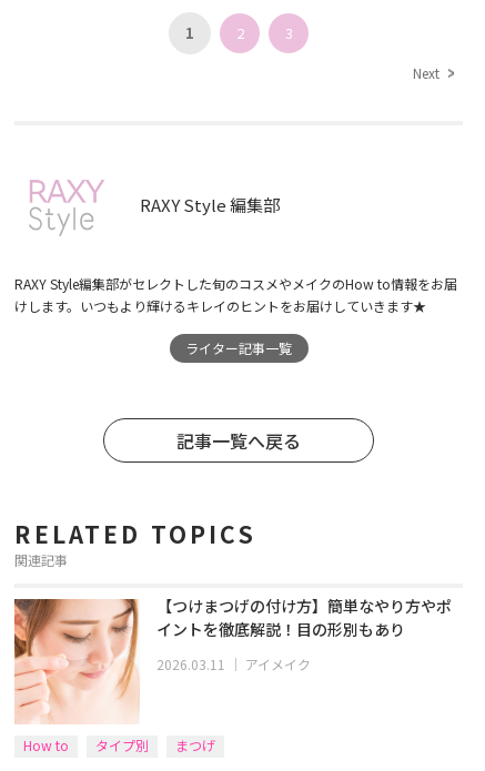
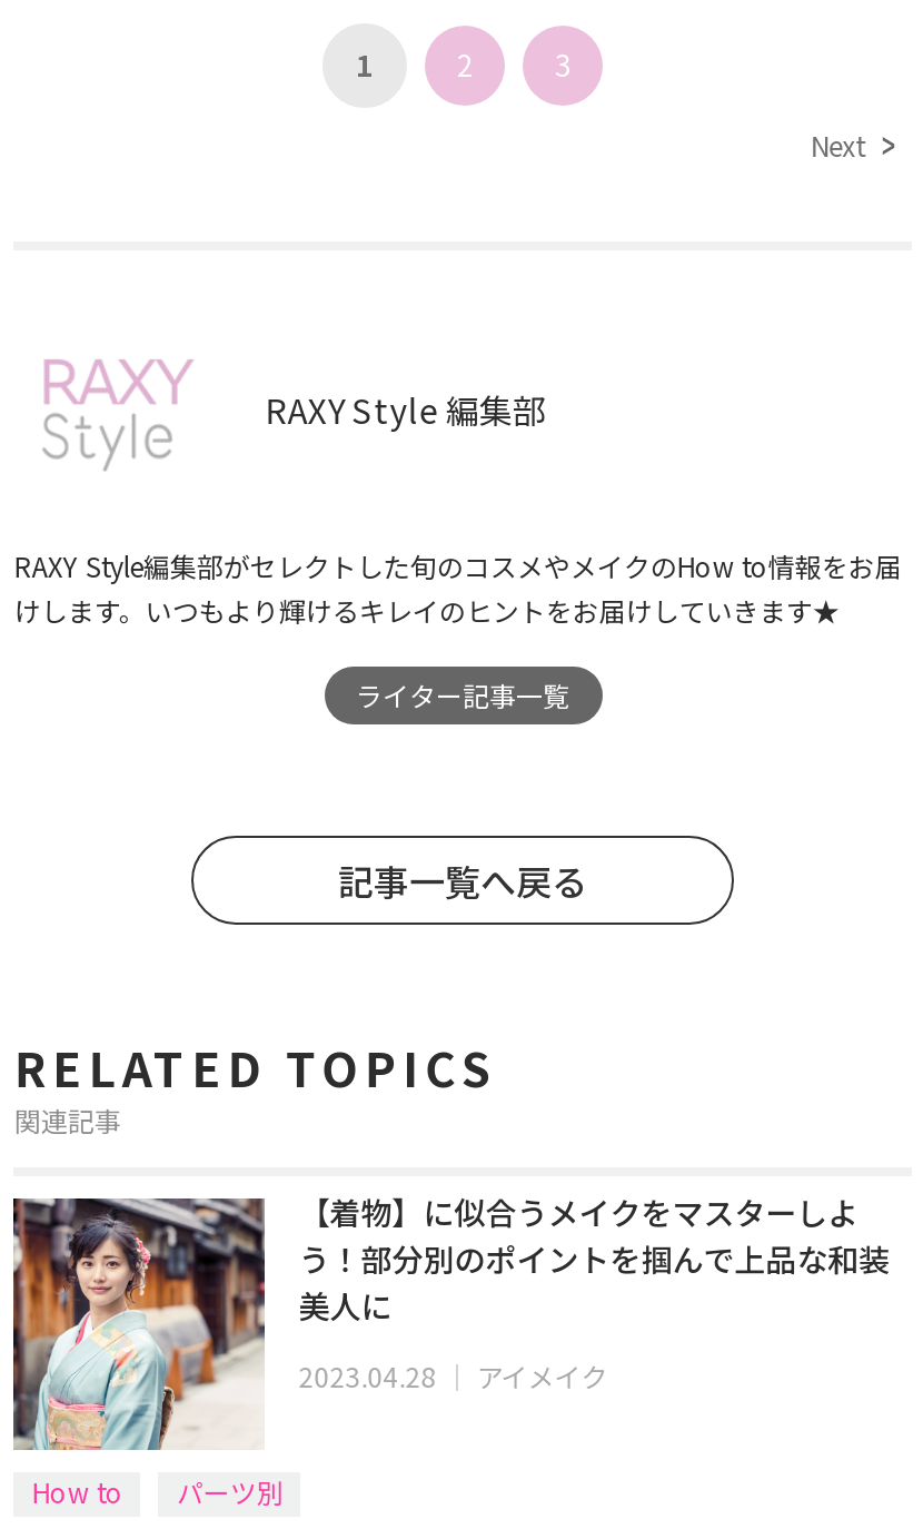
- [image]
- タイプ別
- まつげ
+ [image]
+ パーツ別

- 【つけまつげの付け方】簡単なやり方やポ
- イントを徹底解説！目の形別もあり
+ 【着物】に似合うメイクをマスターしよ
+ う！部分別のポイントを掴んで上品な和装
+ 美人に

- 2026.03.11｜アイメイク
+ 2023.04.28｜アイメイク
